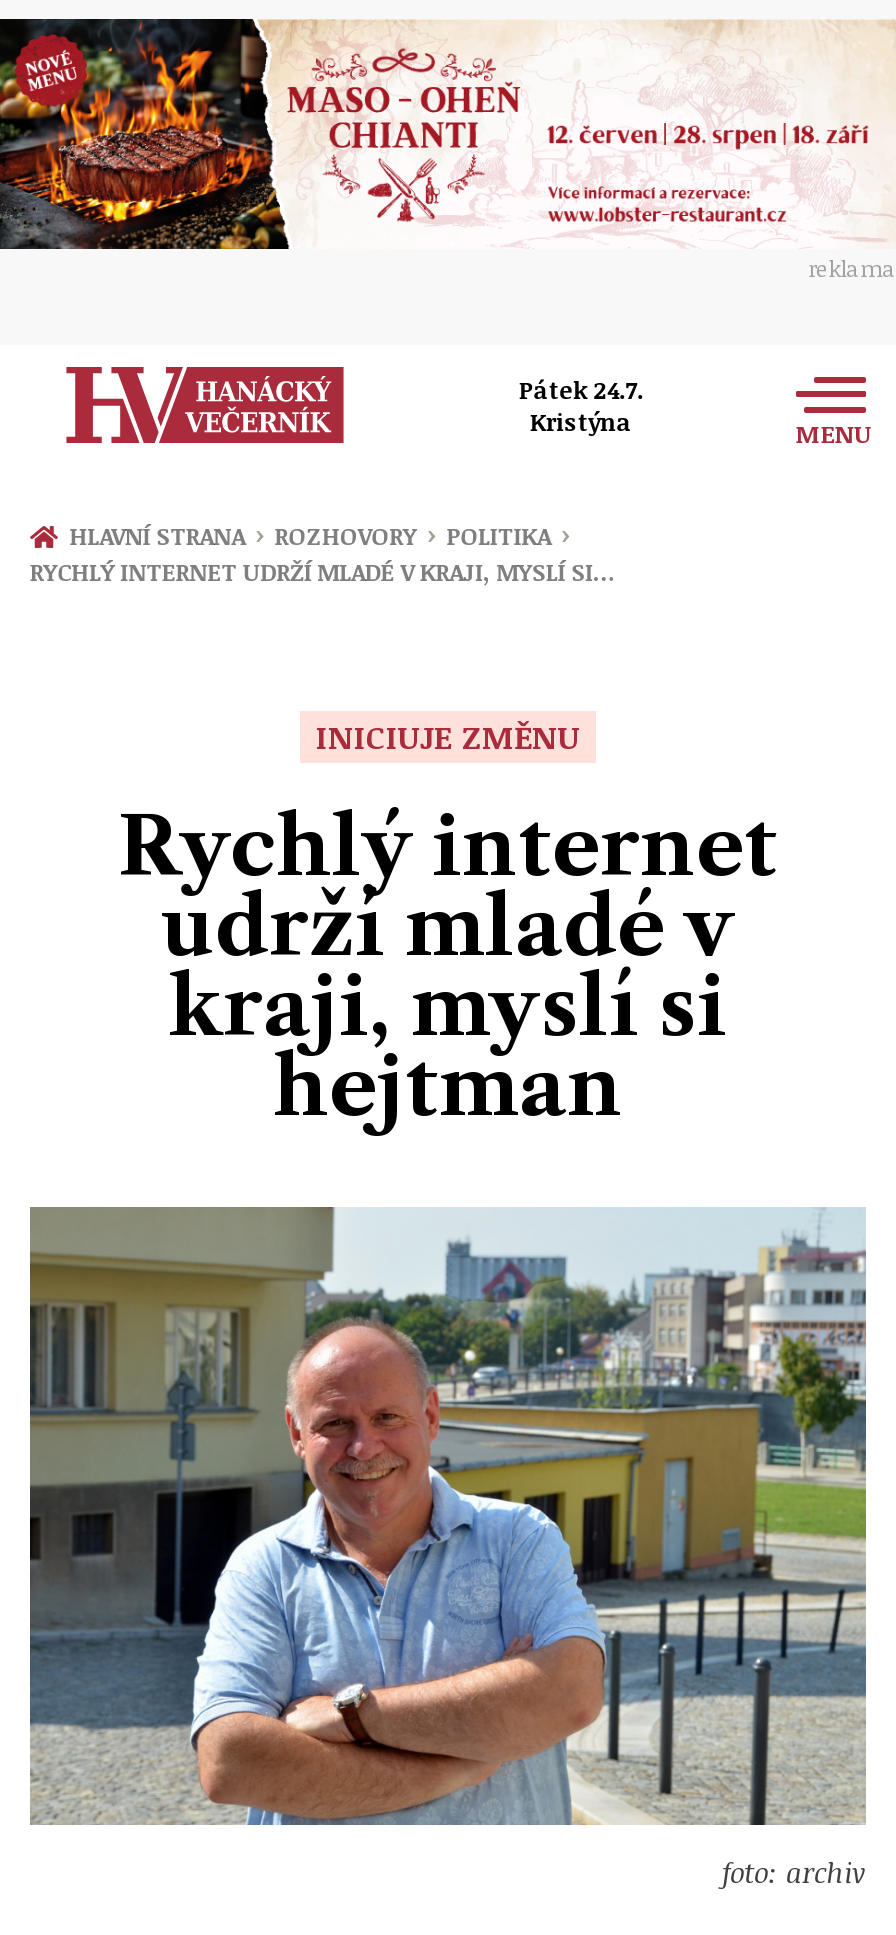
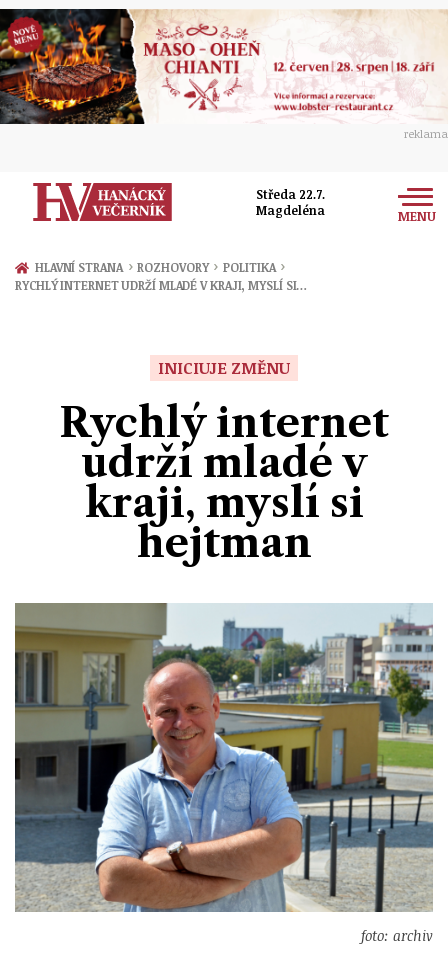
- Pátek 24.7.
- Kristýna
+ Středa 22.7.
+ Magdeléna
